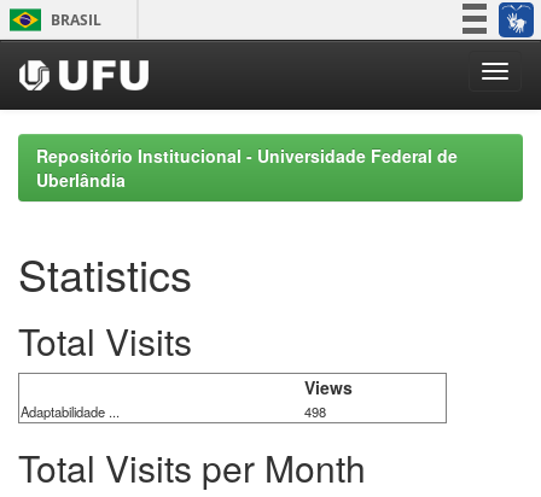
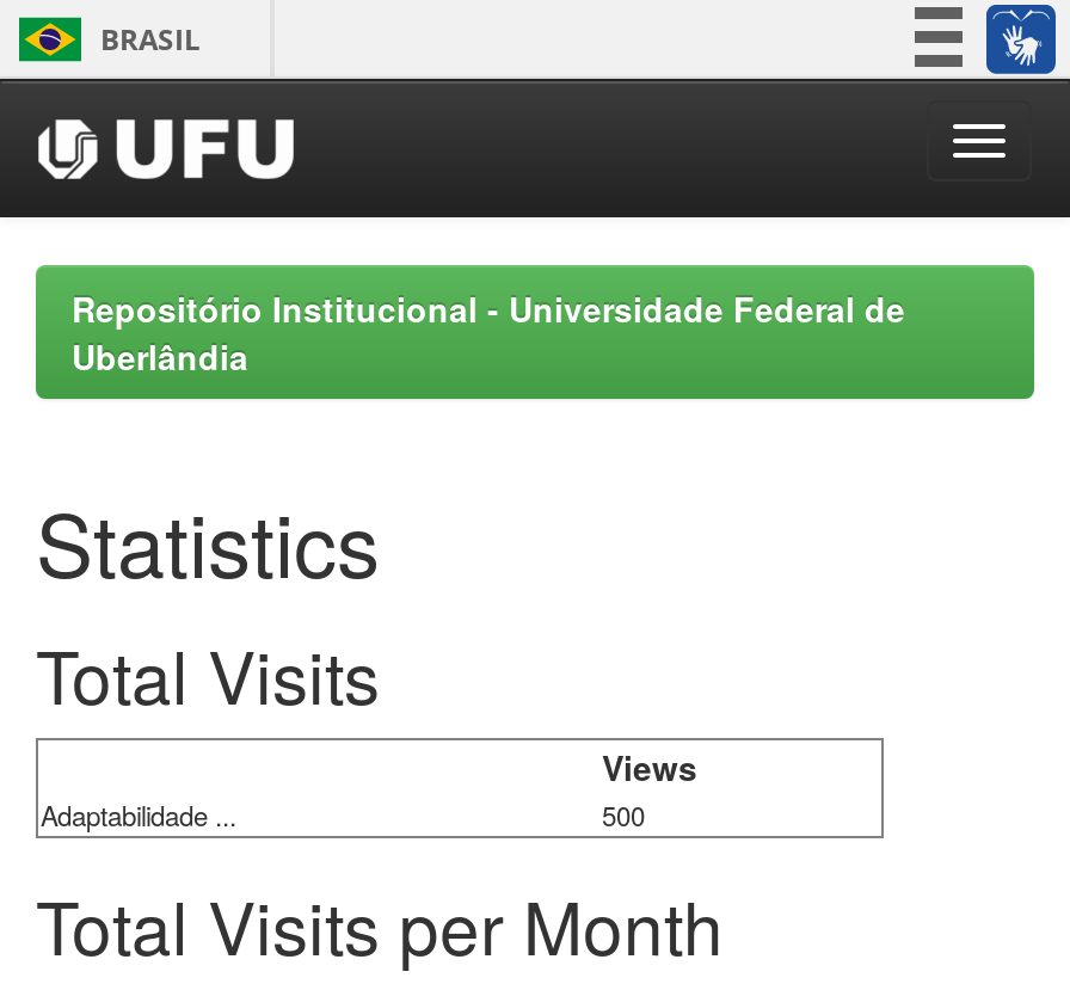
- 498
+ 500
